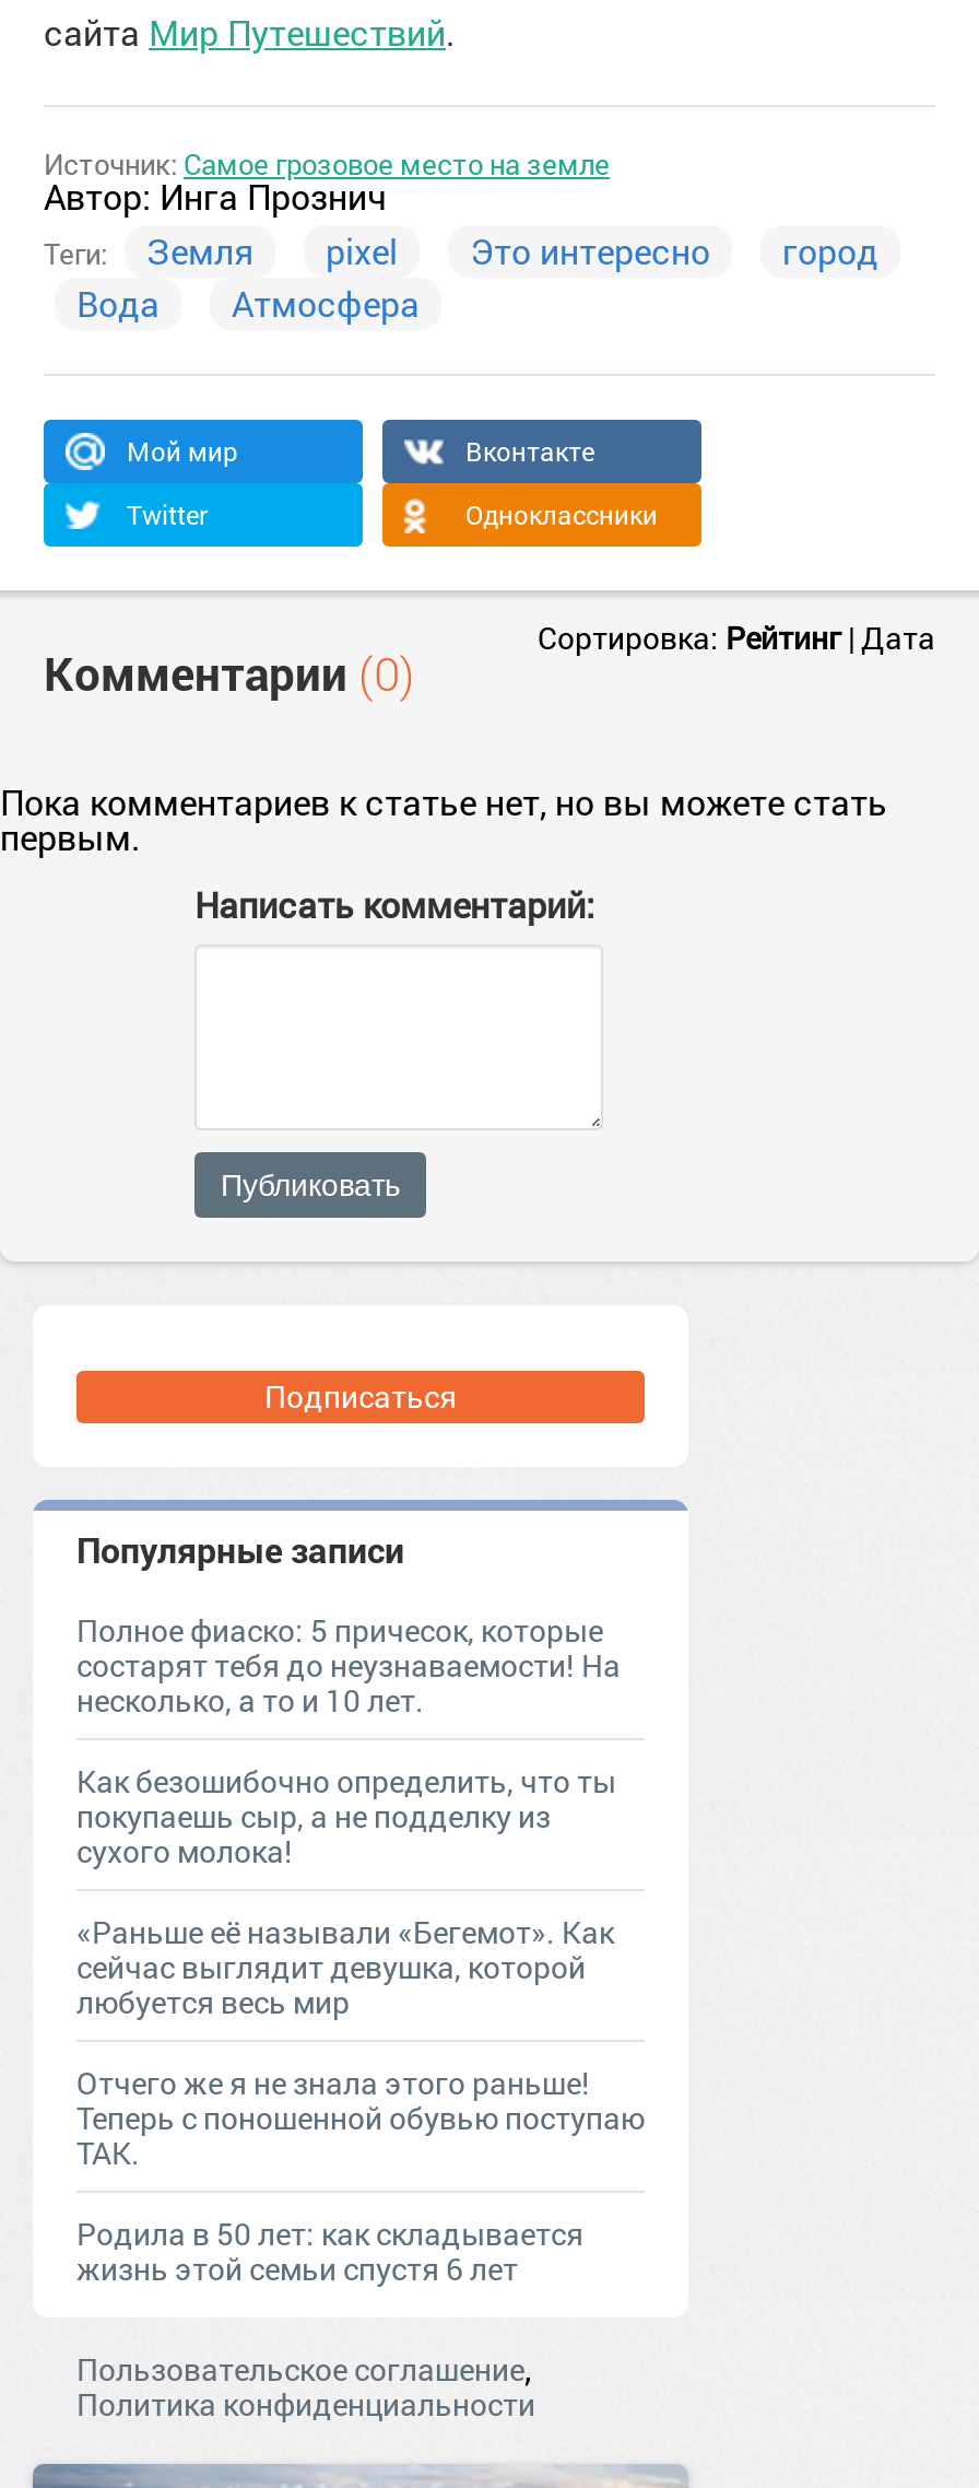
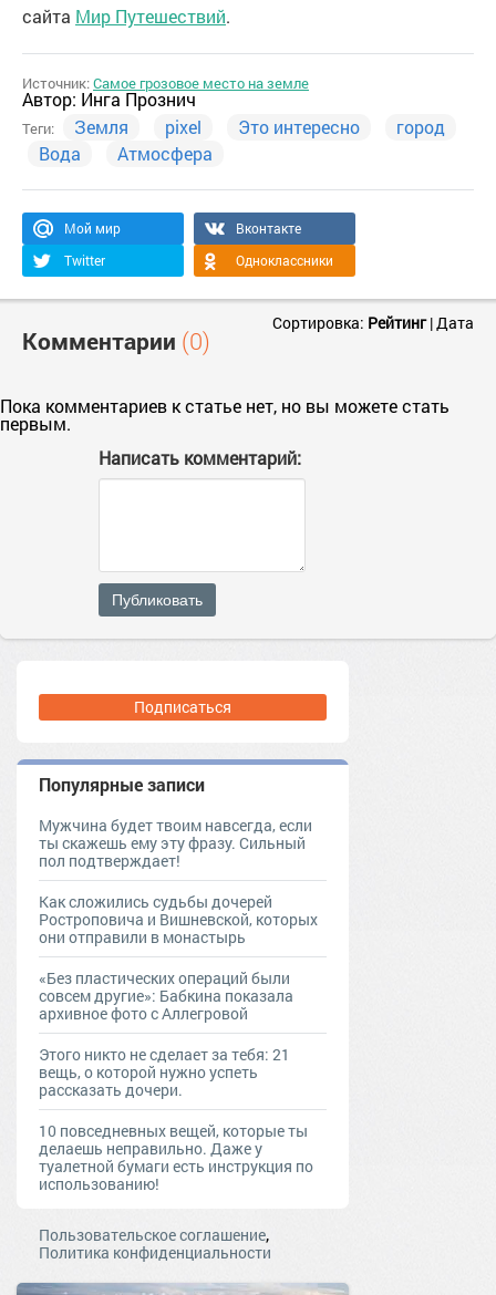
- Полное фиаско: 5 причесок, которые
- состарят тебя до неузнаваемости! На
- несколько, а то и 10 лет.
+ Мужчина будет твоим навсегда, если
+ ты скажешь ему эту фразу. Сильный
+ пол подтверждает!

- Как безошибочно определить, что ты
- покупаешь сыр, а не подделку из
- сухого молока!
+ Как сложились судьбы дочерей
+ Ростроповича и Вишневской, которых
+ они отправили в монастырь

- «Раньше её называли «Бегемот». Как
- сейчас выглядит девушка, которой
- любуется весь мир
+ «Без пластических операций были
+ совсем другие»: Бабкина показала
+ архивное фото с Аллегровой

- Отчего же я не знала этого раньше!
- Теперь с поношенной обувью поступаю
- ТАК.
+ Этого никто не сделает за тебя: 21
+ вещь, о которой нужно успеть
+ рассказать дочери.

- Родила в 50 лет: как складывается
- жизнь этой семьи спустя 6 лет
+ 10 повседневных вещей, которые ты
+ делаешь неправильно. Даже у
+ туалетной бумаги есть инструкция по
+ использованию!
